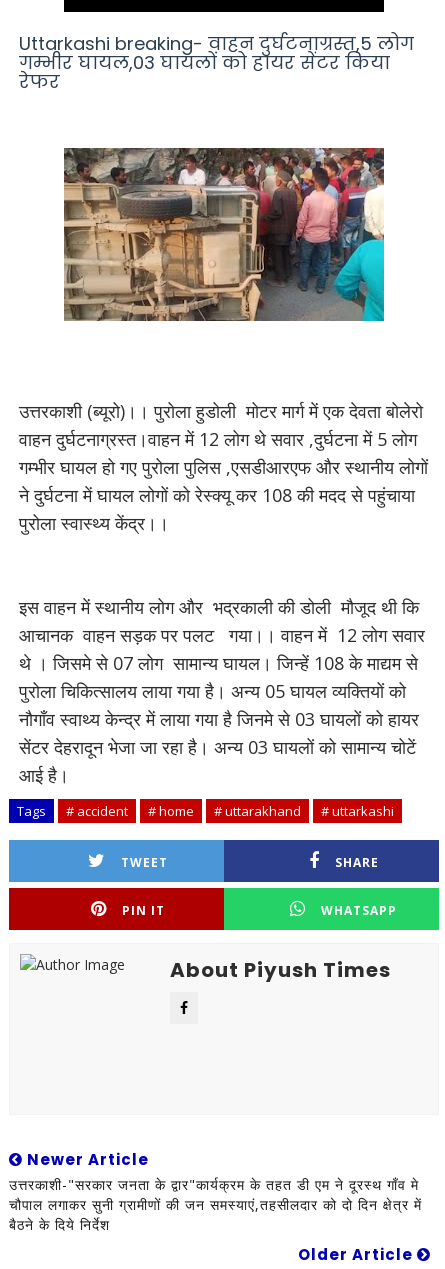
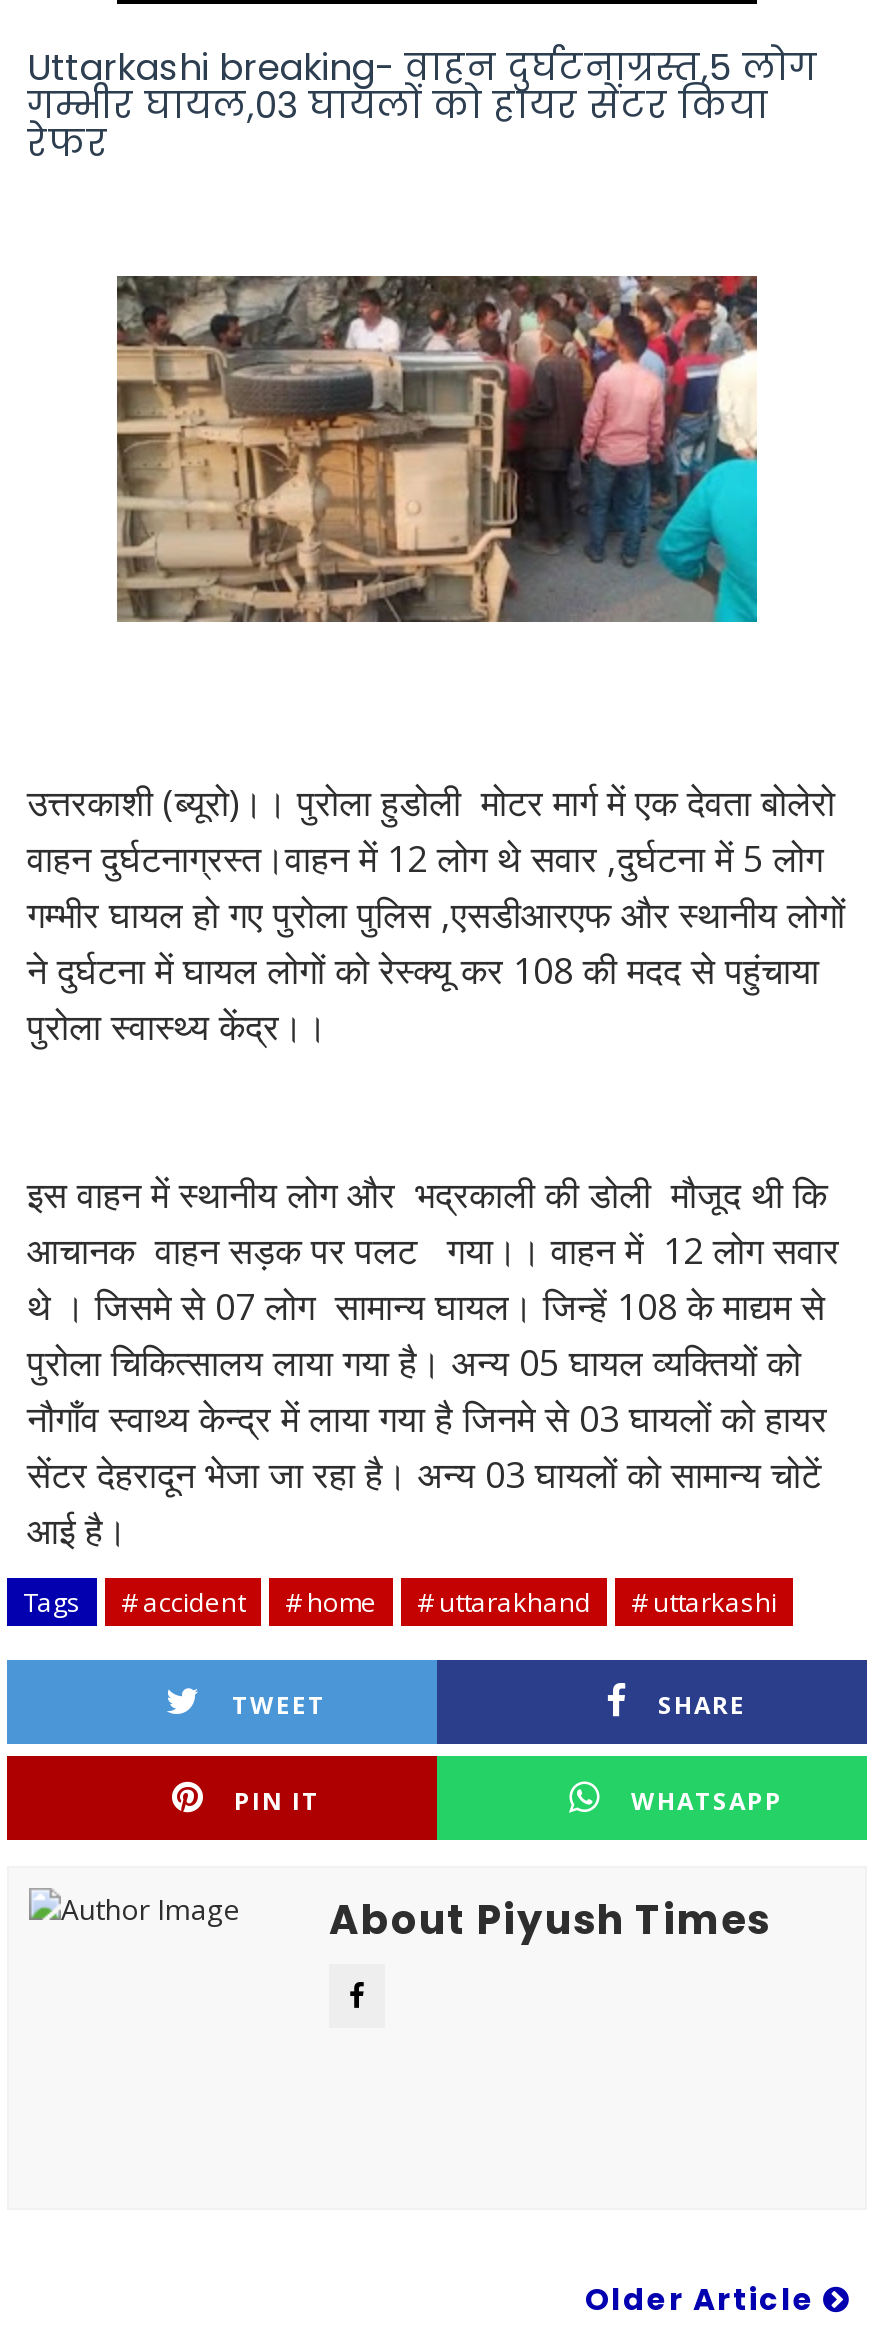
- Newer Article
- उत्तरकाशी-"सरकार जनता के द्वार"कार्यक्रम के तहत डी एम ने दूरस्थ गाँव मे
- चौपाल लगाकर सुनी ग्रामीणों की जन समस्याएं,तहसीलदार को दो दिन क्षेत्र में
- बैठने के दिये निर्देश
